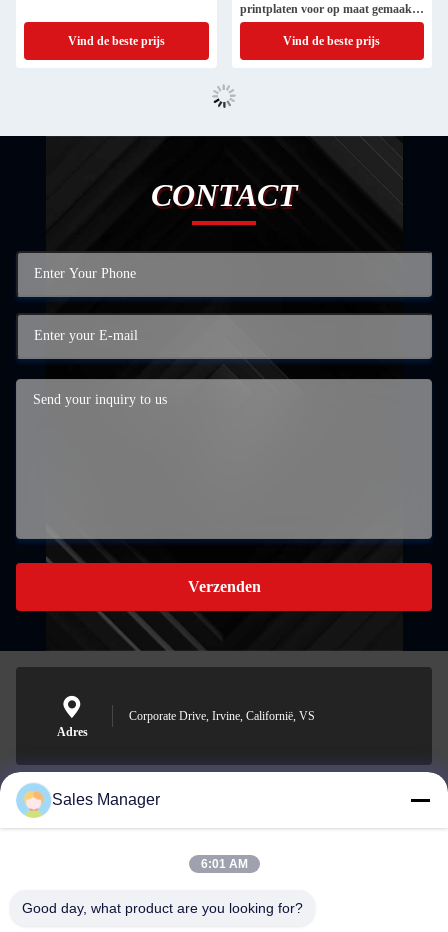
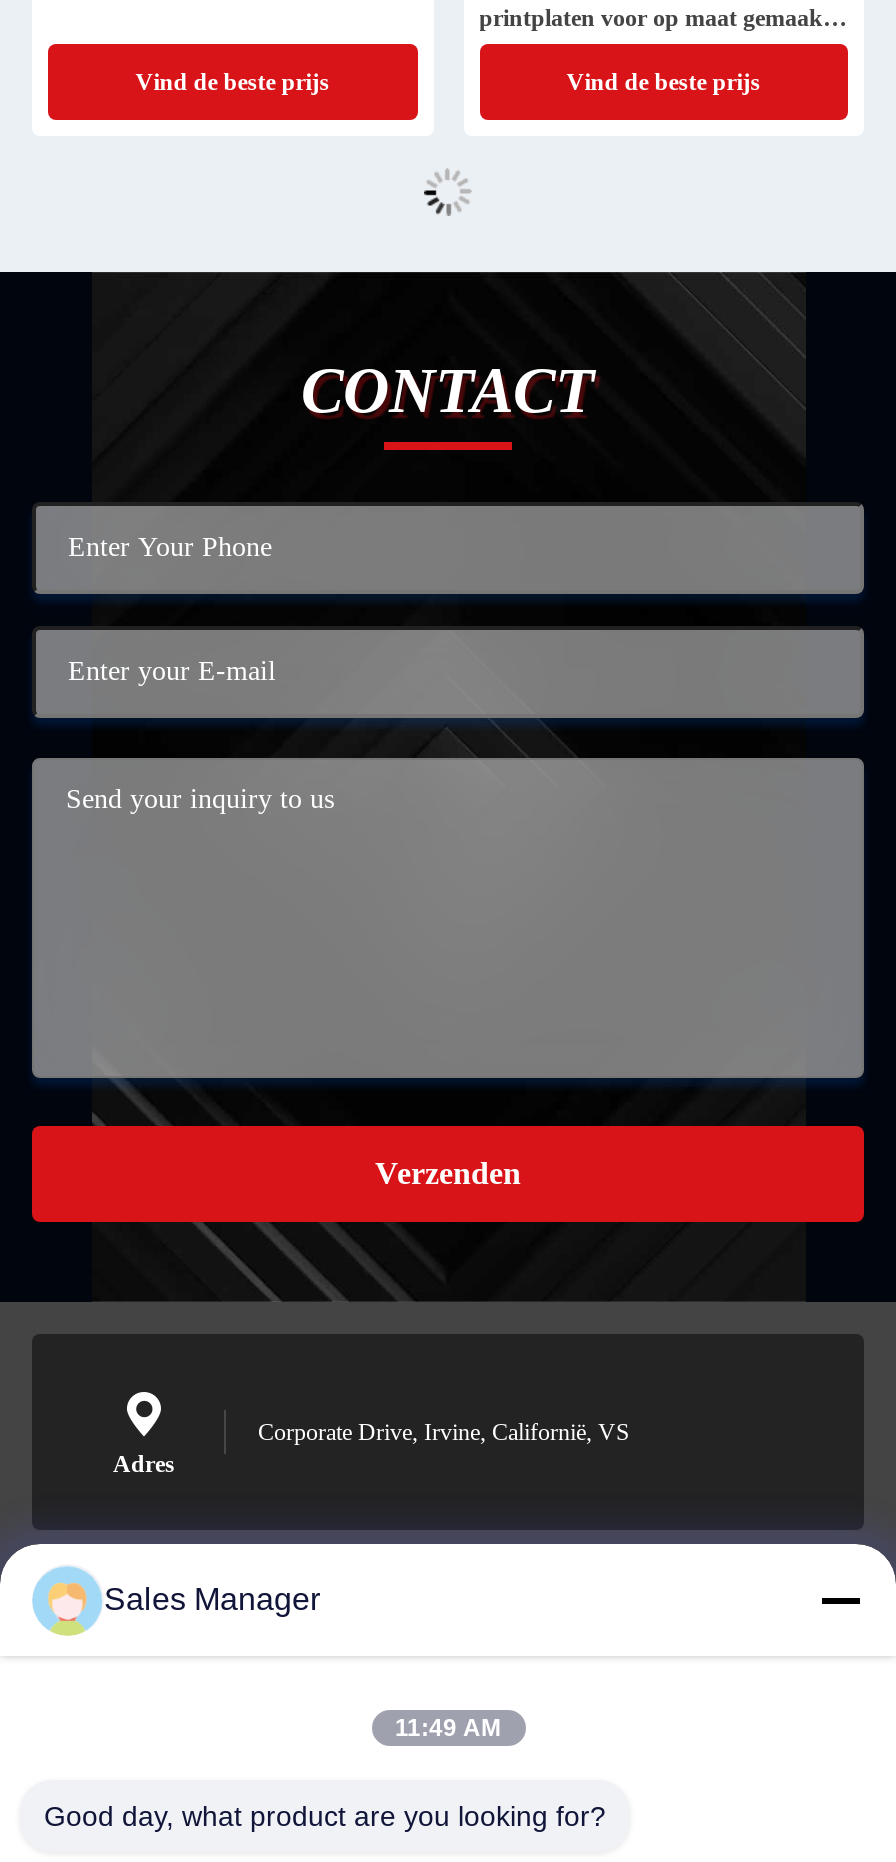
- 6:01 AM
+ 11:49 AM
